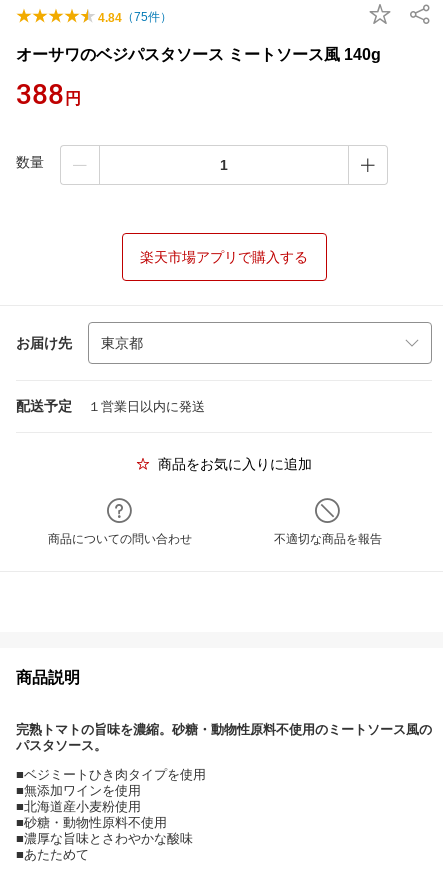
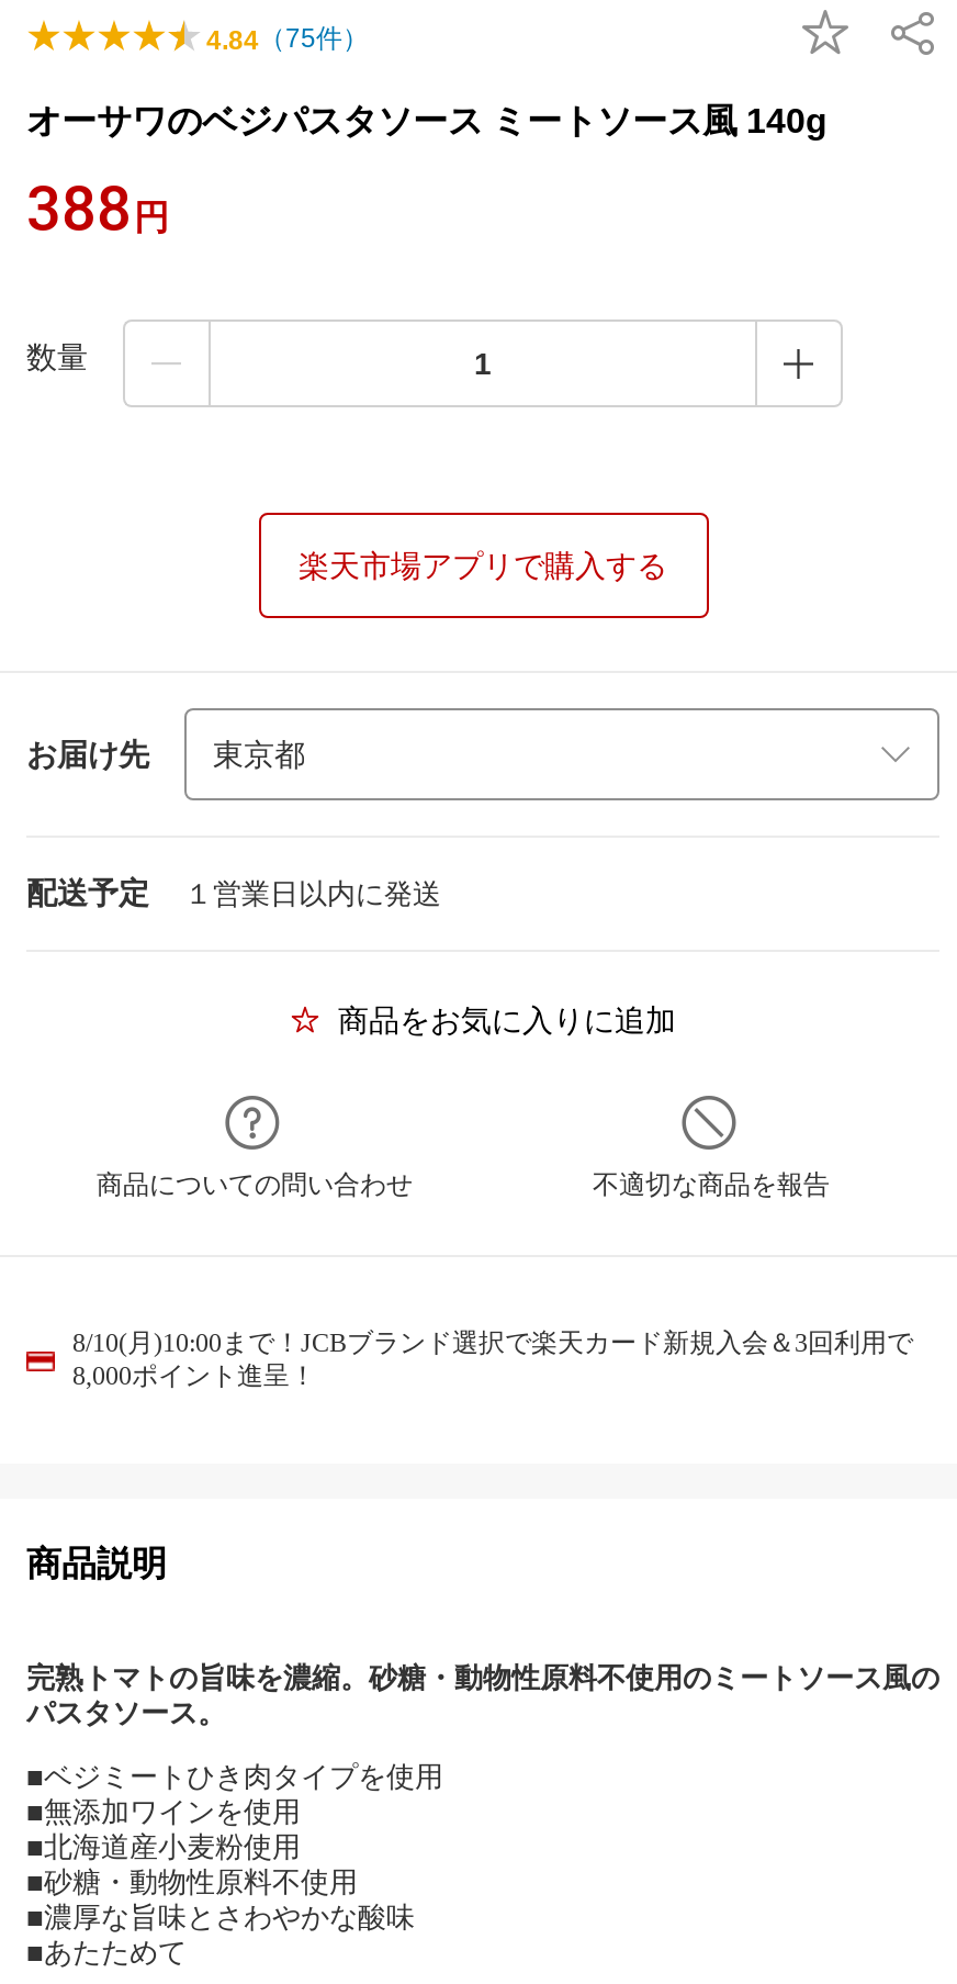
+ 8/10(月)10:00まで！JCBブランド選択で楽天カード新規入会＆3回利用で
+ 8,000ポイント進呈！
